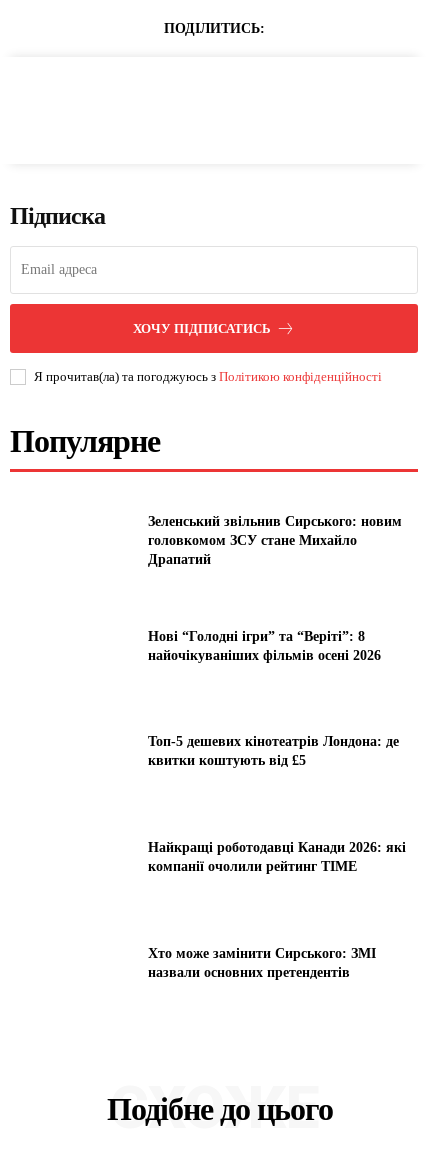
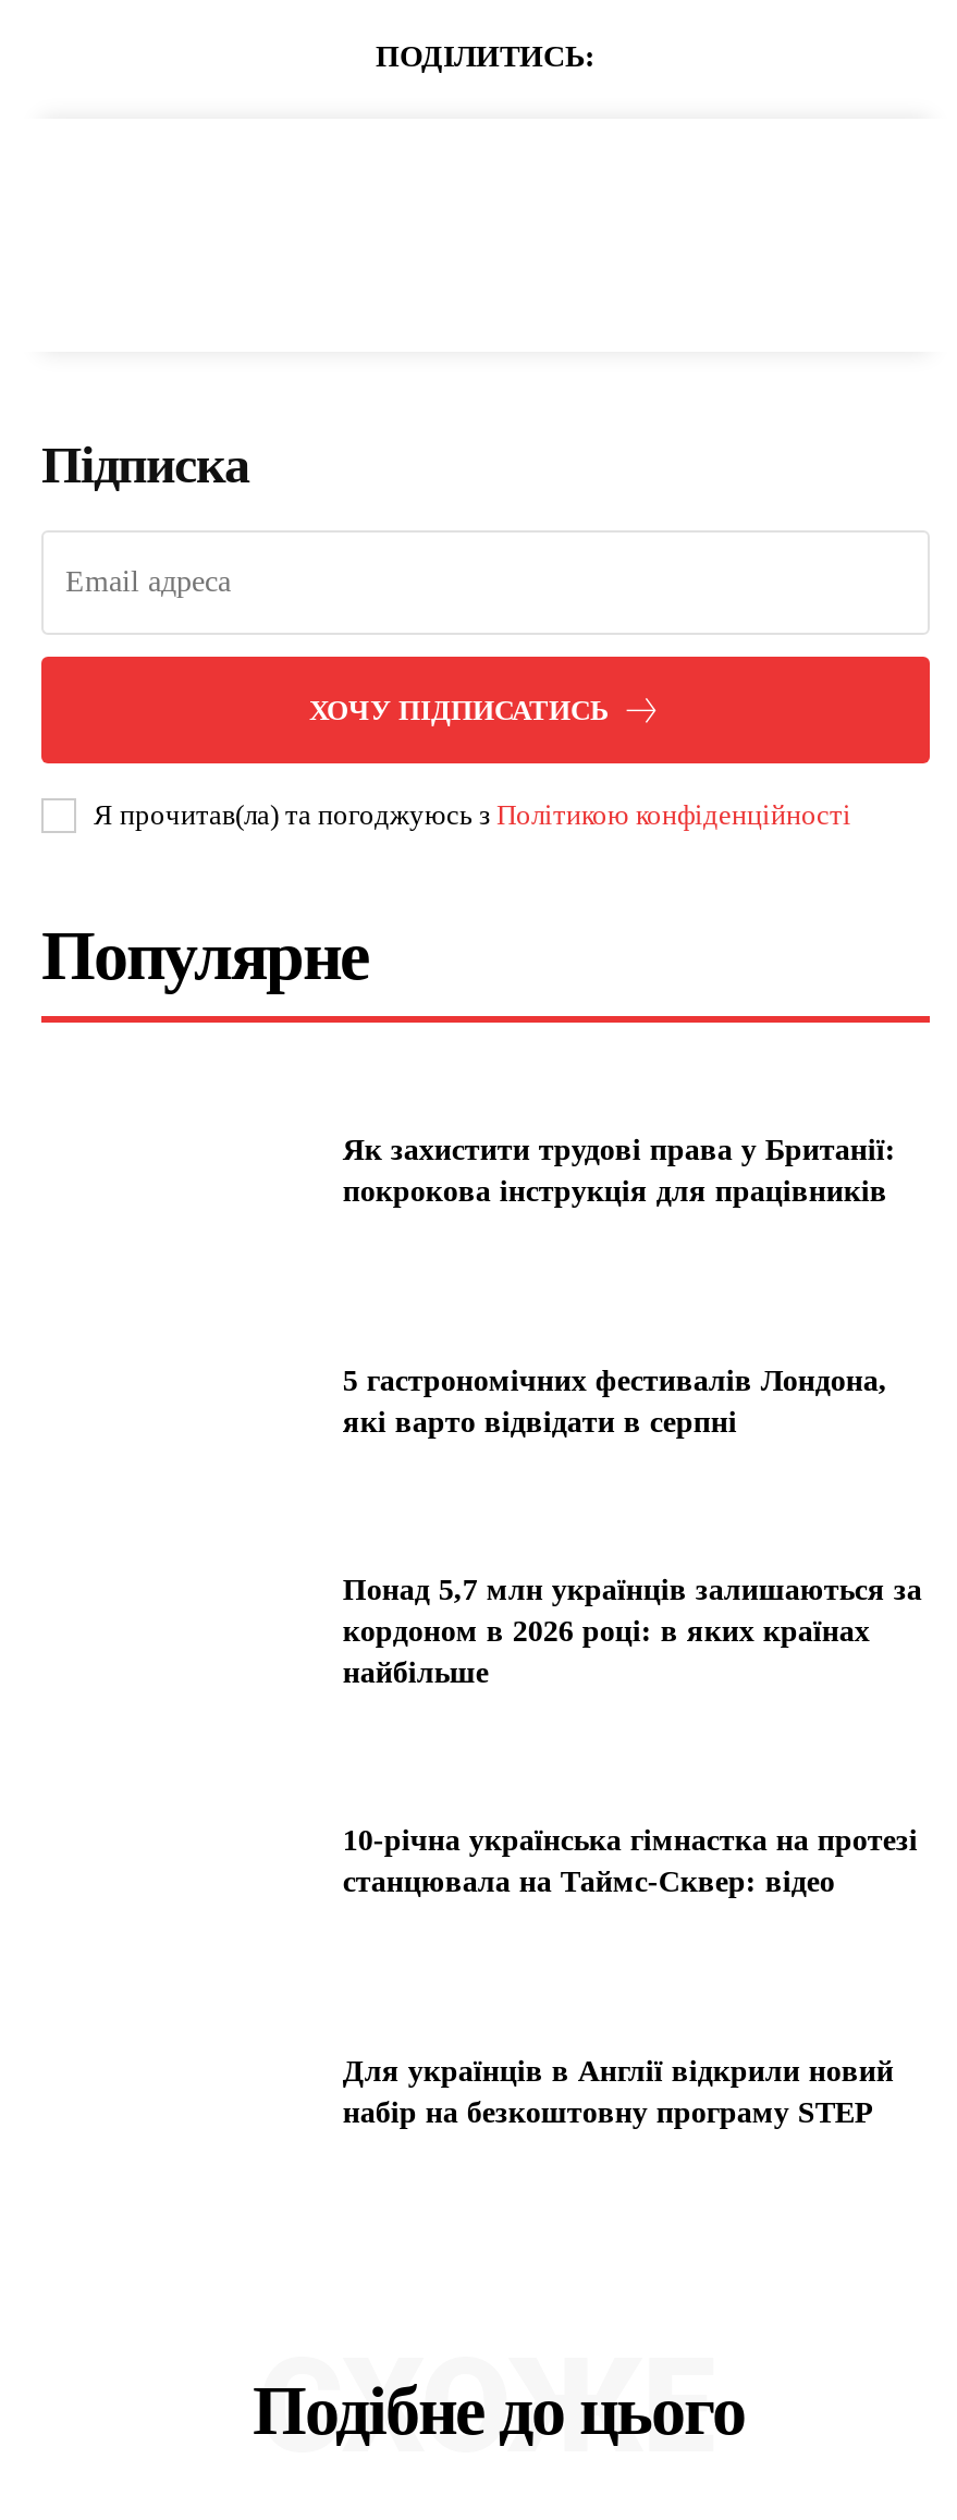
- Зеленський звільнив Сирського: новим
- головкомом ЗСУ стане Михайло
- Драпатий
+ Як захистити трудові права у Британії:
+ покрокова інструкція для працівників

- Нові “Голодні ігри” та “Веріті”: 8
- найочікуваніших фільмів осені 2026
+ 5 гастрономічних фестивалів Лондона,
+ які варто відвідати в серпні

- Топ-5 дешевих кінотеатрів Лондона: де
- квитки коштують від £5
+ Понад 5,7 млн українців залишаються за
+ кордоном в 2026 році: в яких країнах
+ найбільше

- Найкращі роботодавці Канади 2026: які
- компанії очолили рейтинг TIME
+ 10-річна українська гімнастка на протезі
+ станцювала на Таймс-Сквер: відео

- Хто може замінити Сирського: ЗМІ
- назвали основних претендентів
+ Для українців в Англії відкрили новий
+ набір на безкоштовну програму STEP
